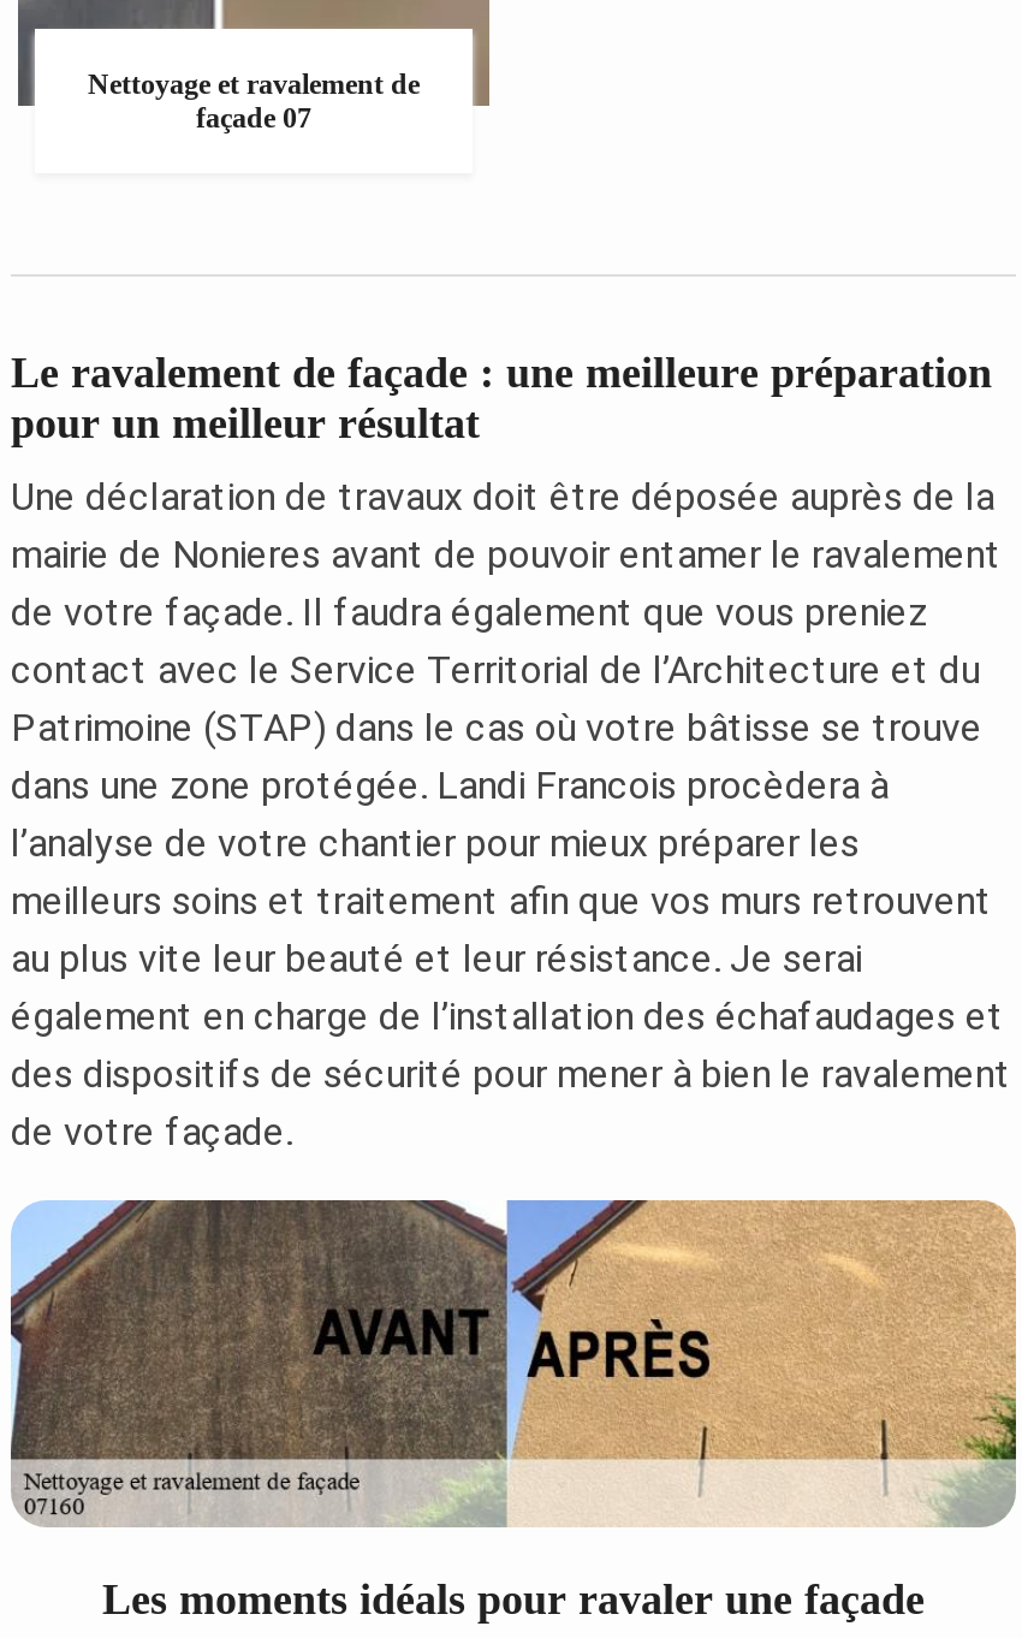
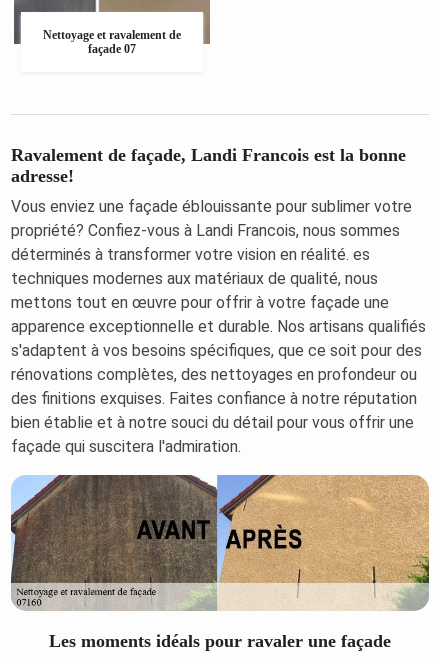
- Le ravalement de façade : une meilleure préparation
- pour un meilleur résultat
+ Ravalement de façade, Landi Francois est la bonne
+ adresse!

- Une déclaration de travaux doit être déposée auprès de la
- mairie de Nonieres avant de pouvoir entamer le ravalement
- de votre façade. Il faudra également que vous preniez
- contact avec le Service Territorial de l’Architecture et du
- Patrimoine (STAP) dans le cas où votre bâtisse se trouve
- dans une zone protégée. Landi Francois procèdera à
- l’analyse de votre chantier pour mieux préparer les
- meilleurs soins et traitement afin que vos murs retrouvent
- au plus vite leur beauté et leur résistance. Je serai
- également en charge de l’installation des échafaudages et
- des dispositifs de sécurité pour mener à bien le ravalement
- de votre façade.
+ Vous enviez une façade éblouissante pour sublimer votre
+ propriété? Confiez-vous à Landi Francois, nous sommes
+ déterminés à transformer votre vision en réalité. es
+ techniques modernes aux matériaux de qualité, nous
+ mettons tout en œuvre pour offrir à votre façade une
+ apparence exceptionnelle et durable. Nos artisans qualifiés
+ s'adaptent à vos besoins spécifiques, que ce soit pour des
+ rénovations complètes, des nettoyages en profondeur ou
+ des finitions exquises. Faites confiance à notre réputation
+ bien établie et à notre souci du détail pour vous offrir une
+ façade qui suscitera l'admiration.
